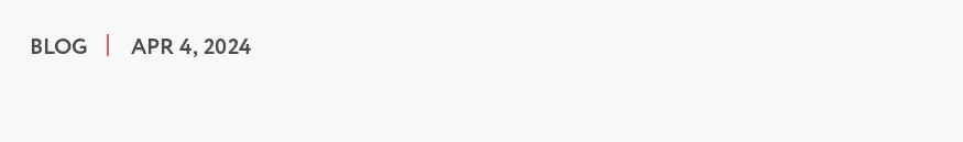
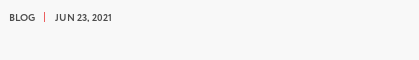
- BLOG APR 4, 2024
+ BLOG JUN 23, 2021
